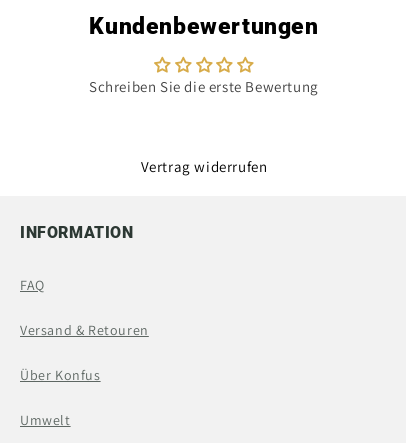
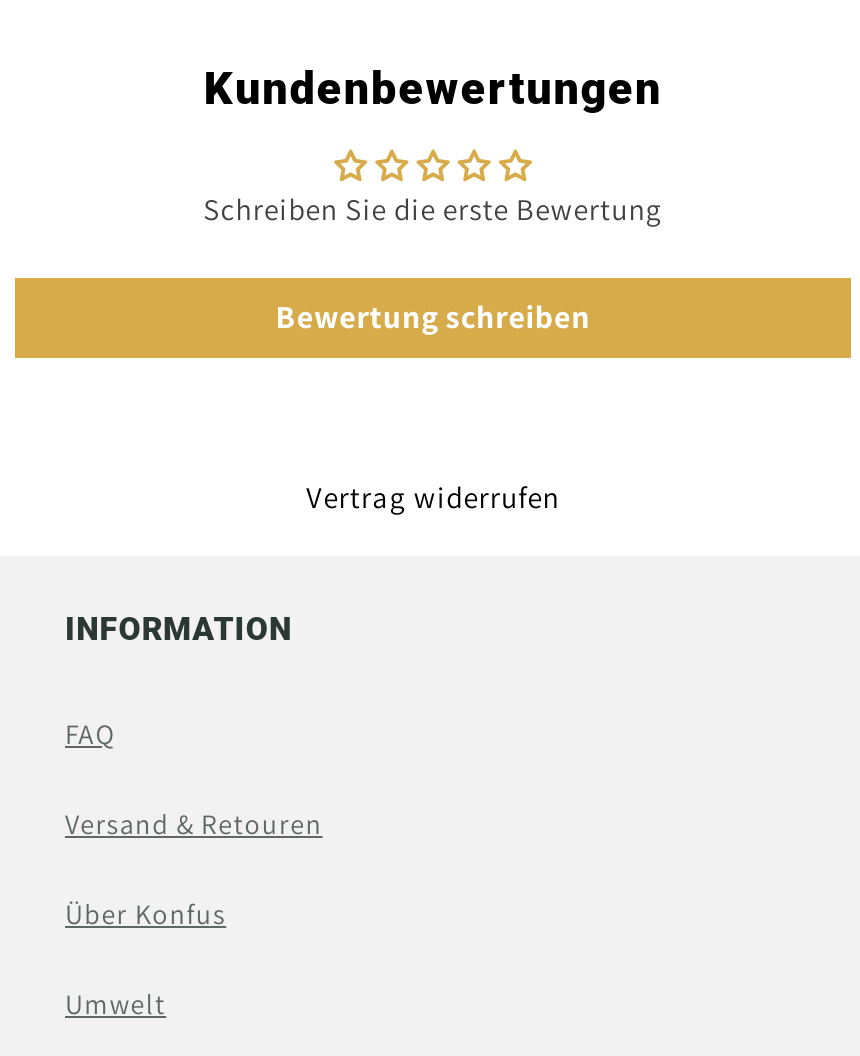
+ Bewertung schreiben
